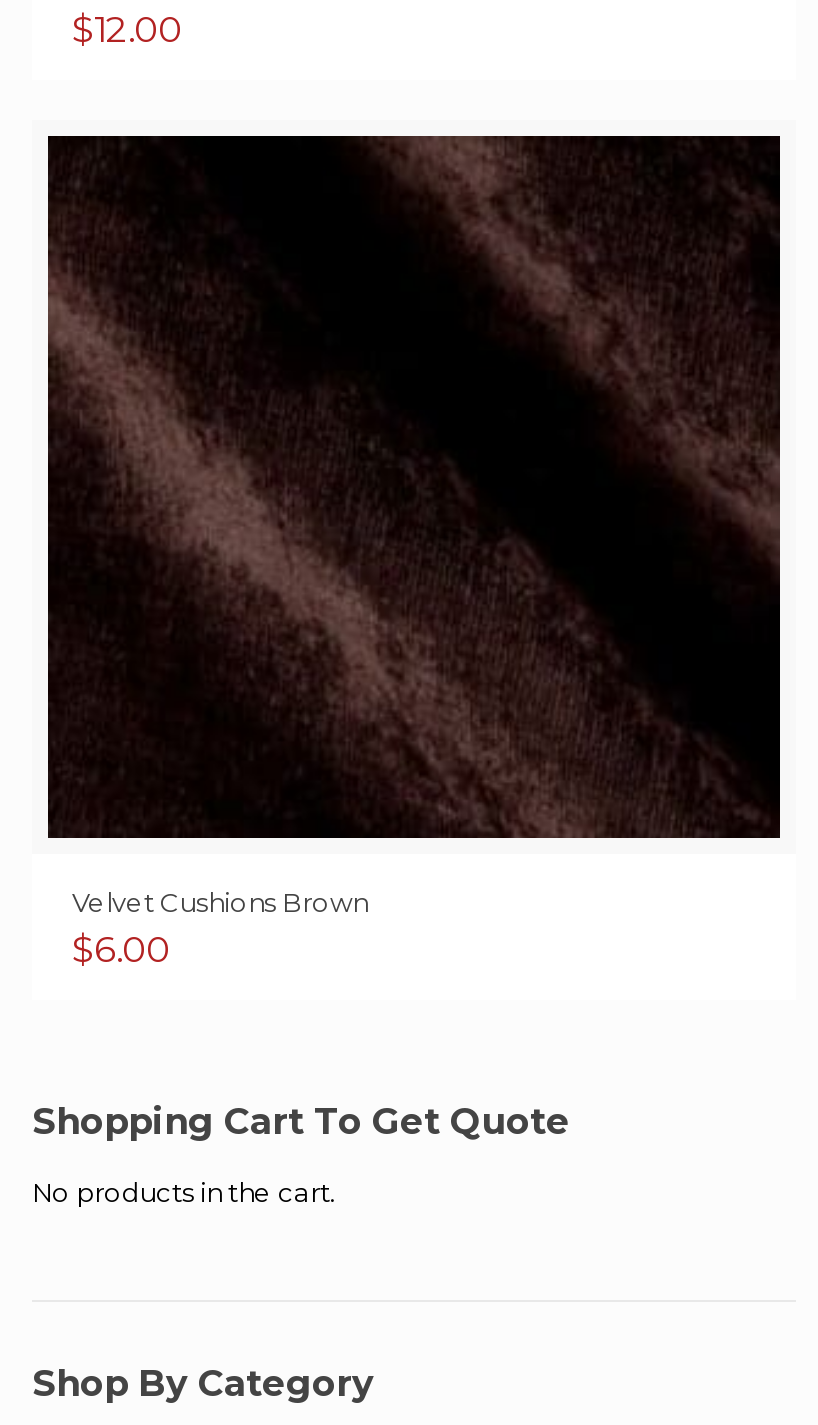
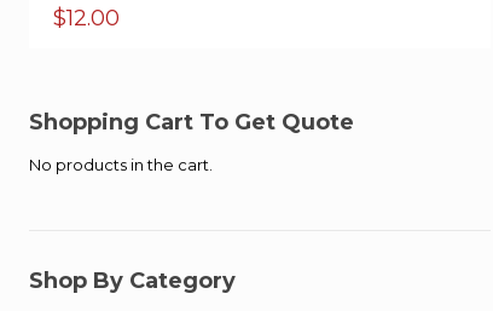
- [image]
- Velvet Cushions Brown
- $6.00
